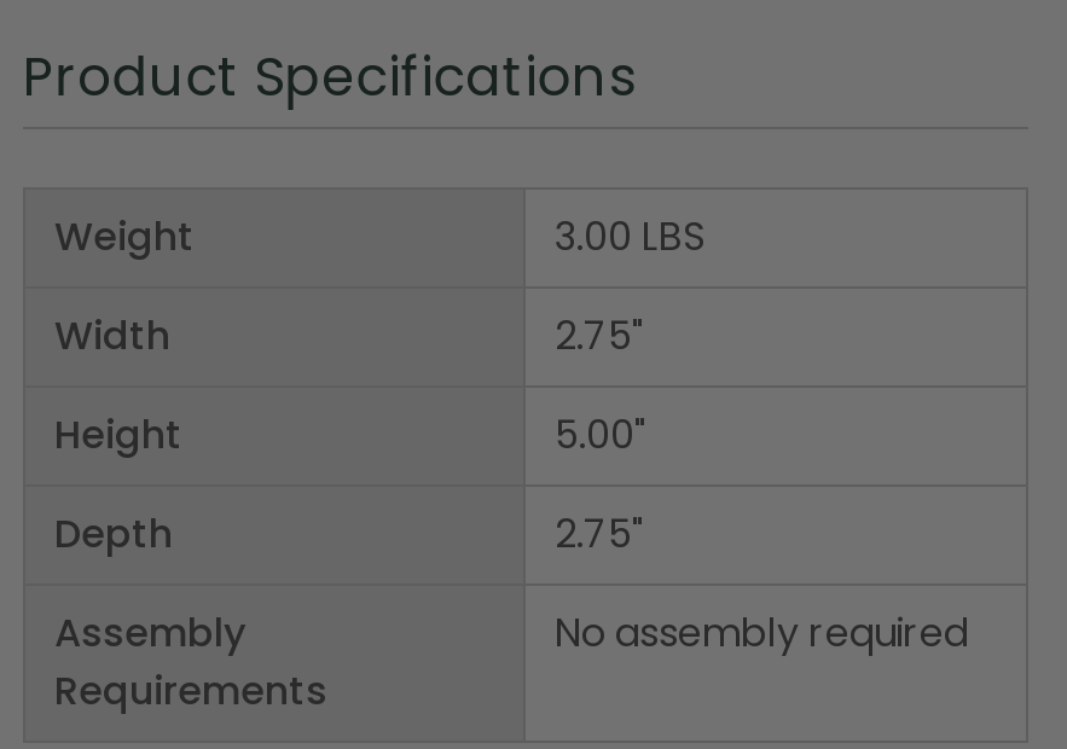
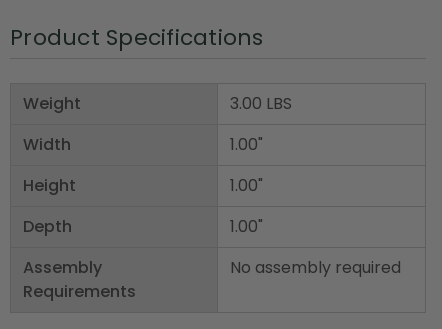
- 2.75"
+ 1.00"

- 5.00"
+ 1.00"

- 2.75"
+ 1.00"
